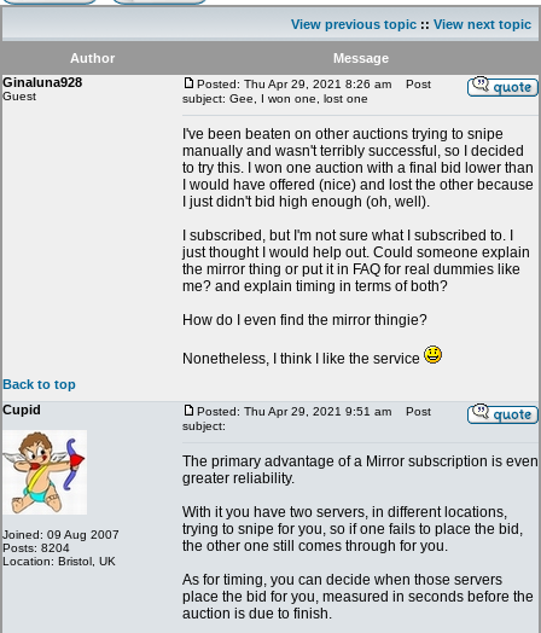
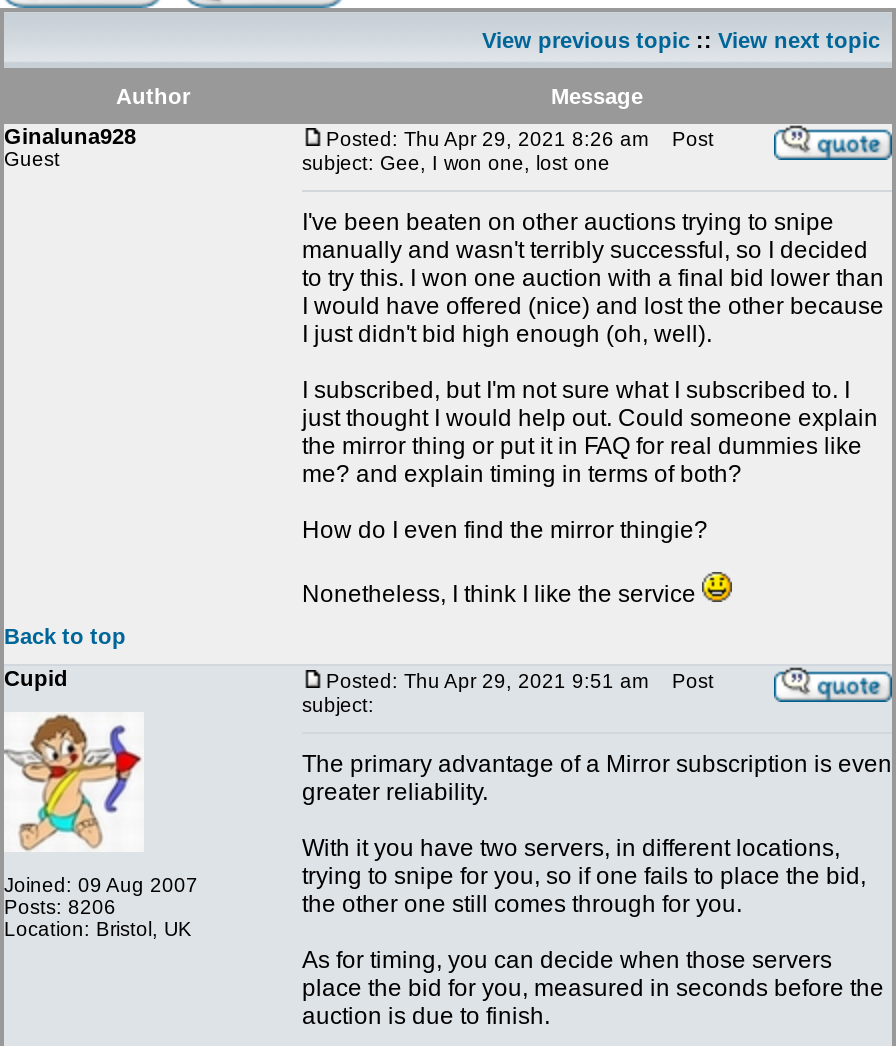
- Posts: 8204
+ Posts: 8206
